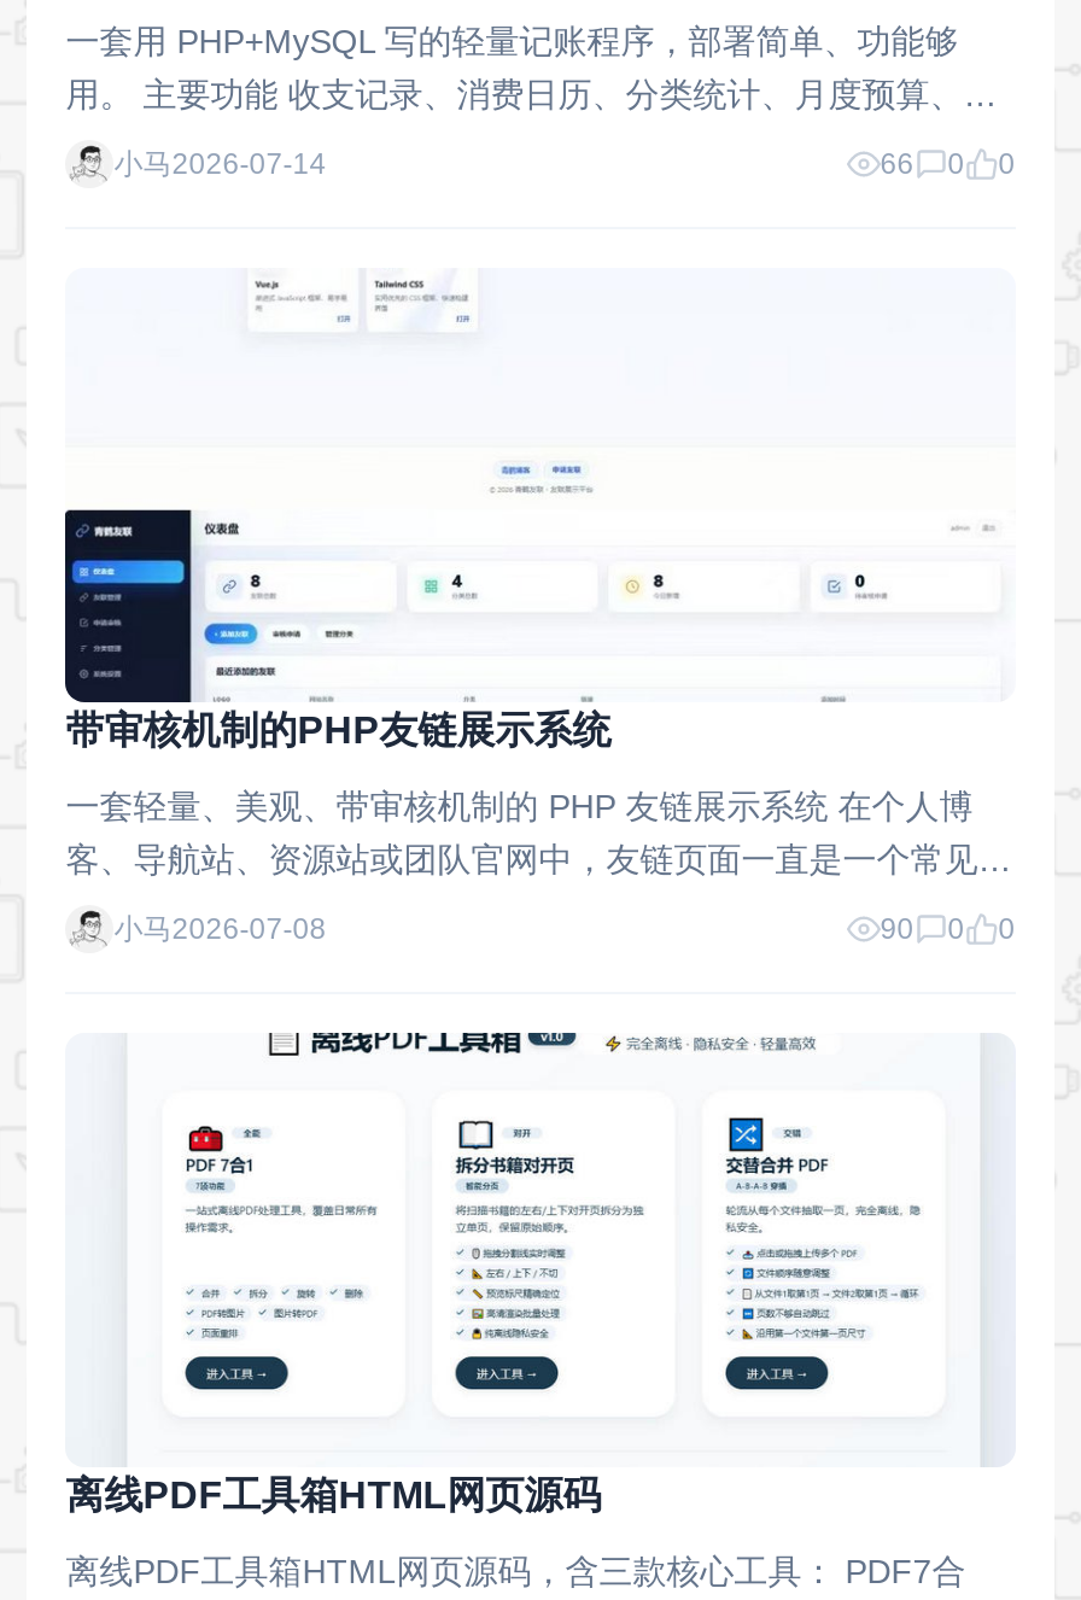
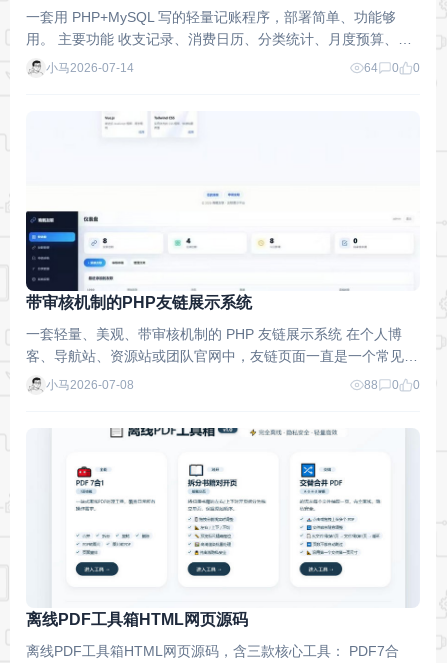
- 66 0 0
+ 64 0 0

- 90 0 0
+ 88 0 0
